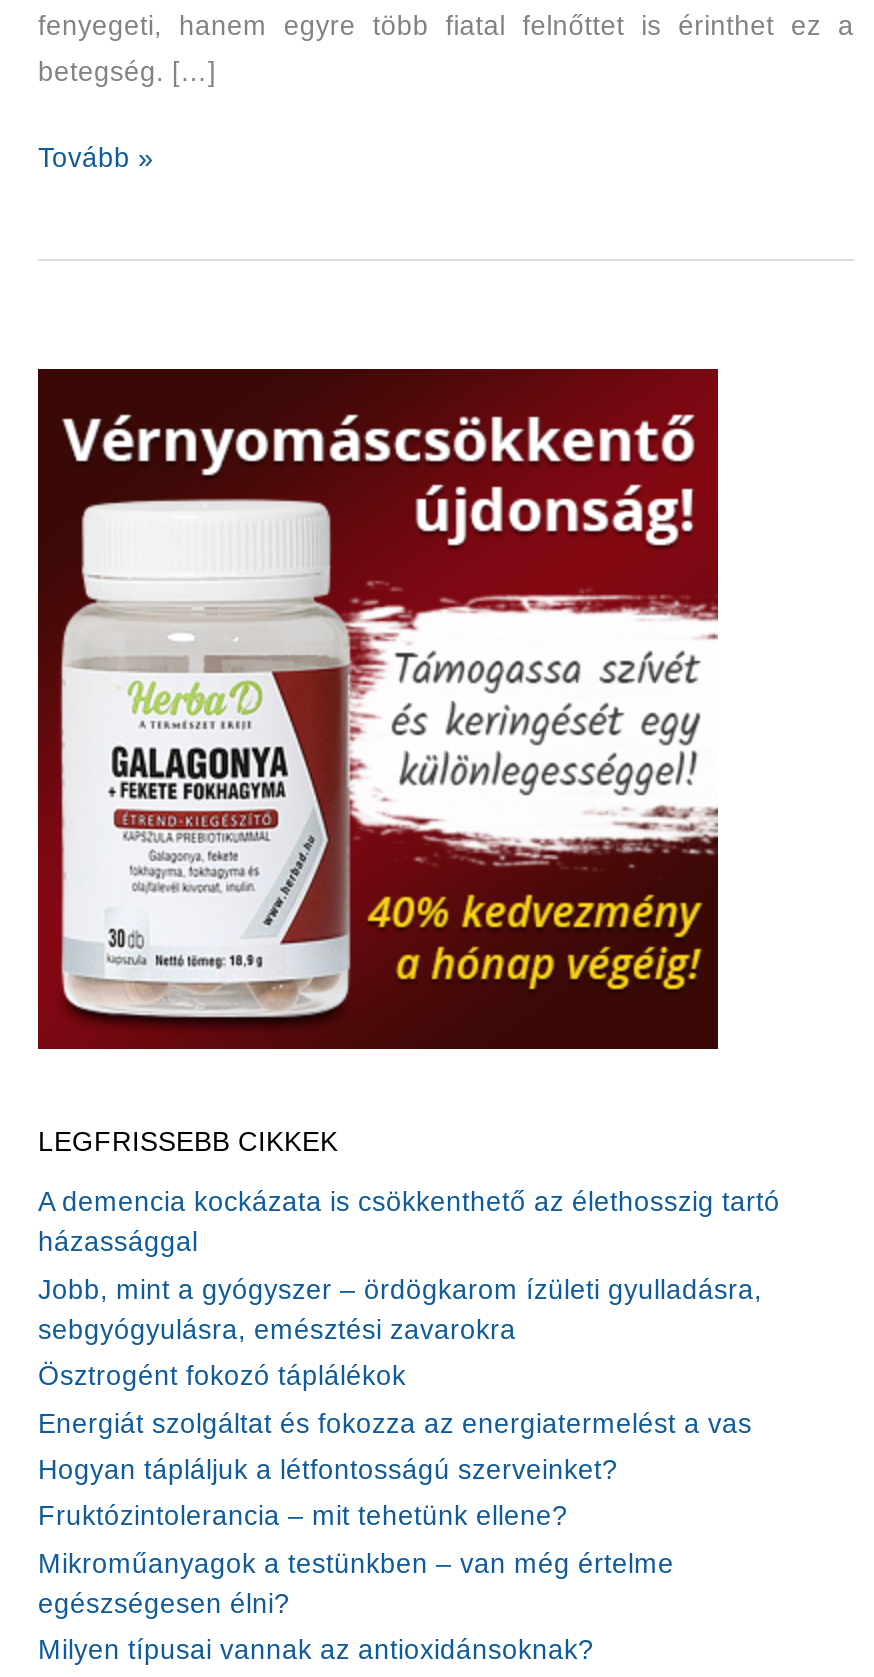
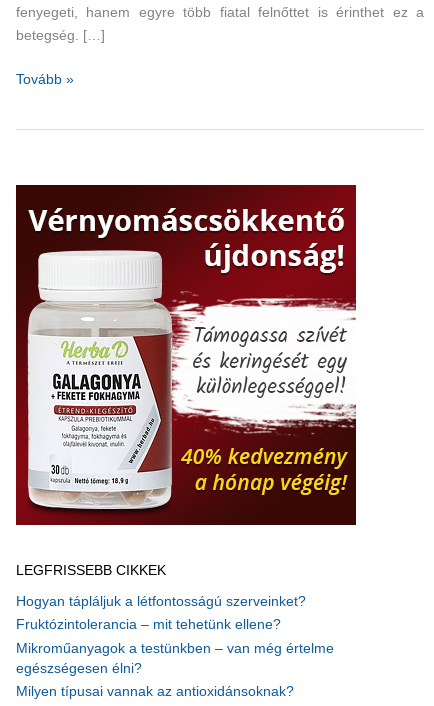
- A demencia kockázata is csökkenthető az élethosszig tartó
- házassággal
- Jobb, mint a gyógyszer – ördögkarom ízületi gyulladásra,
- sebgyógyulásra, emésztési zavarokra
- Ösztrogént fokozó táplálékok
- Energiát szolgáltat és fokozza az energiatermelést a vas
